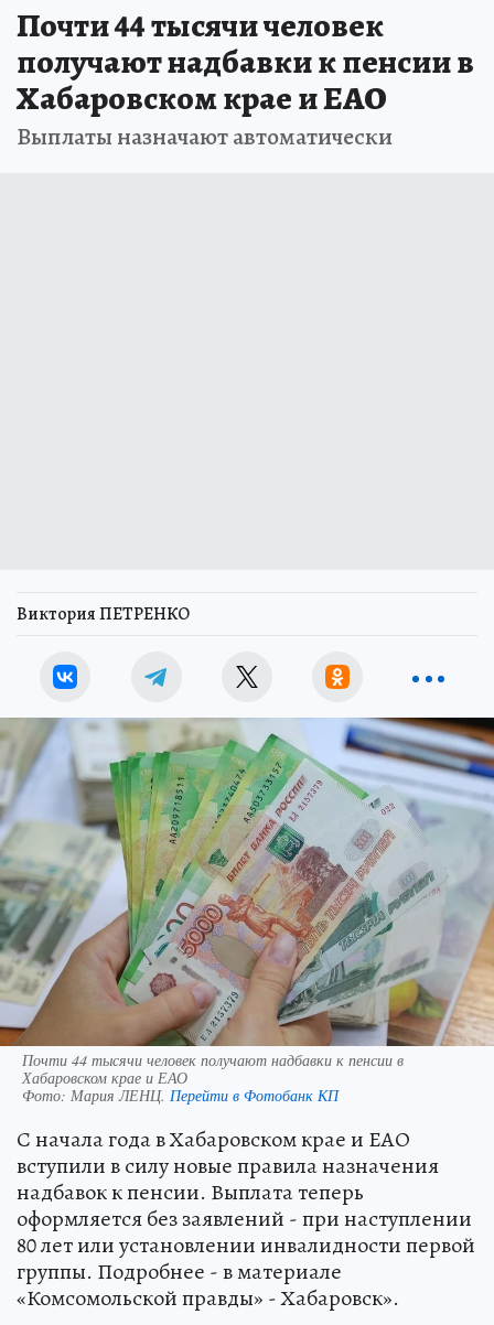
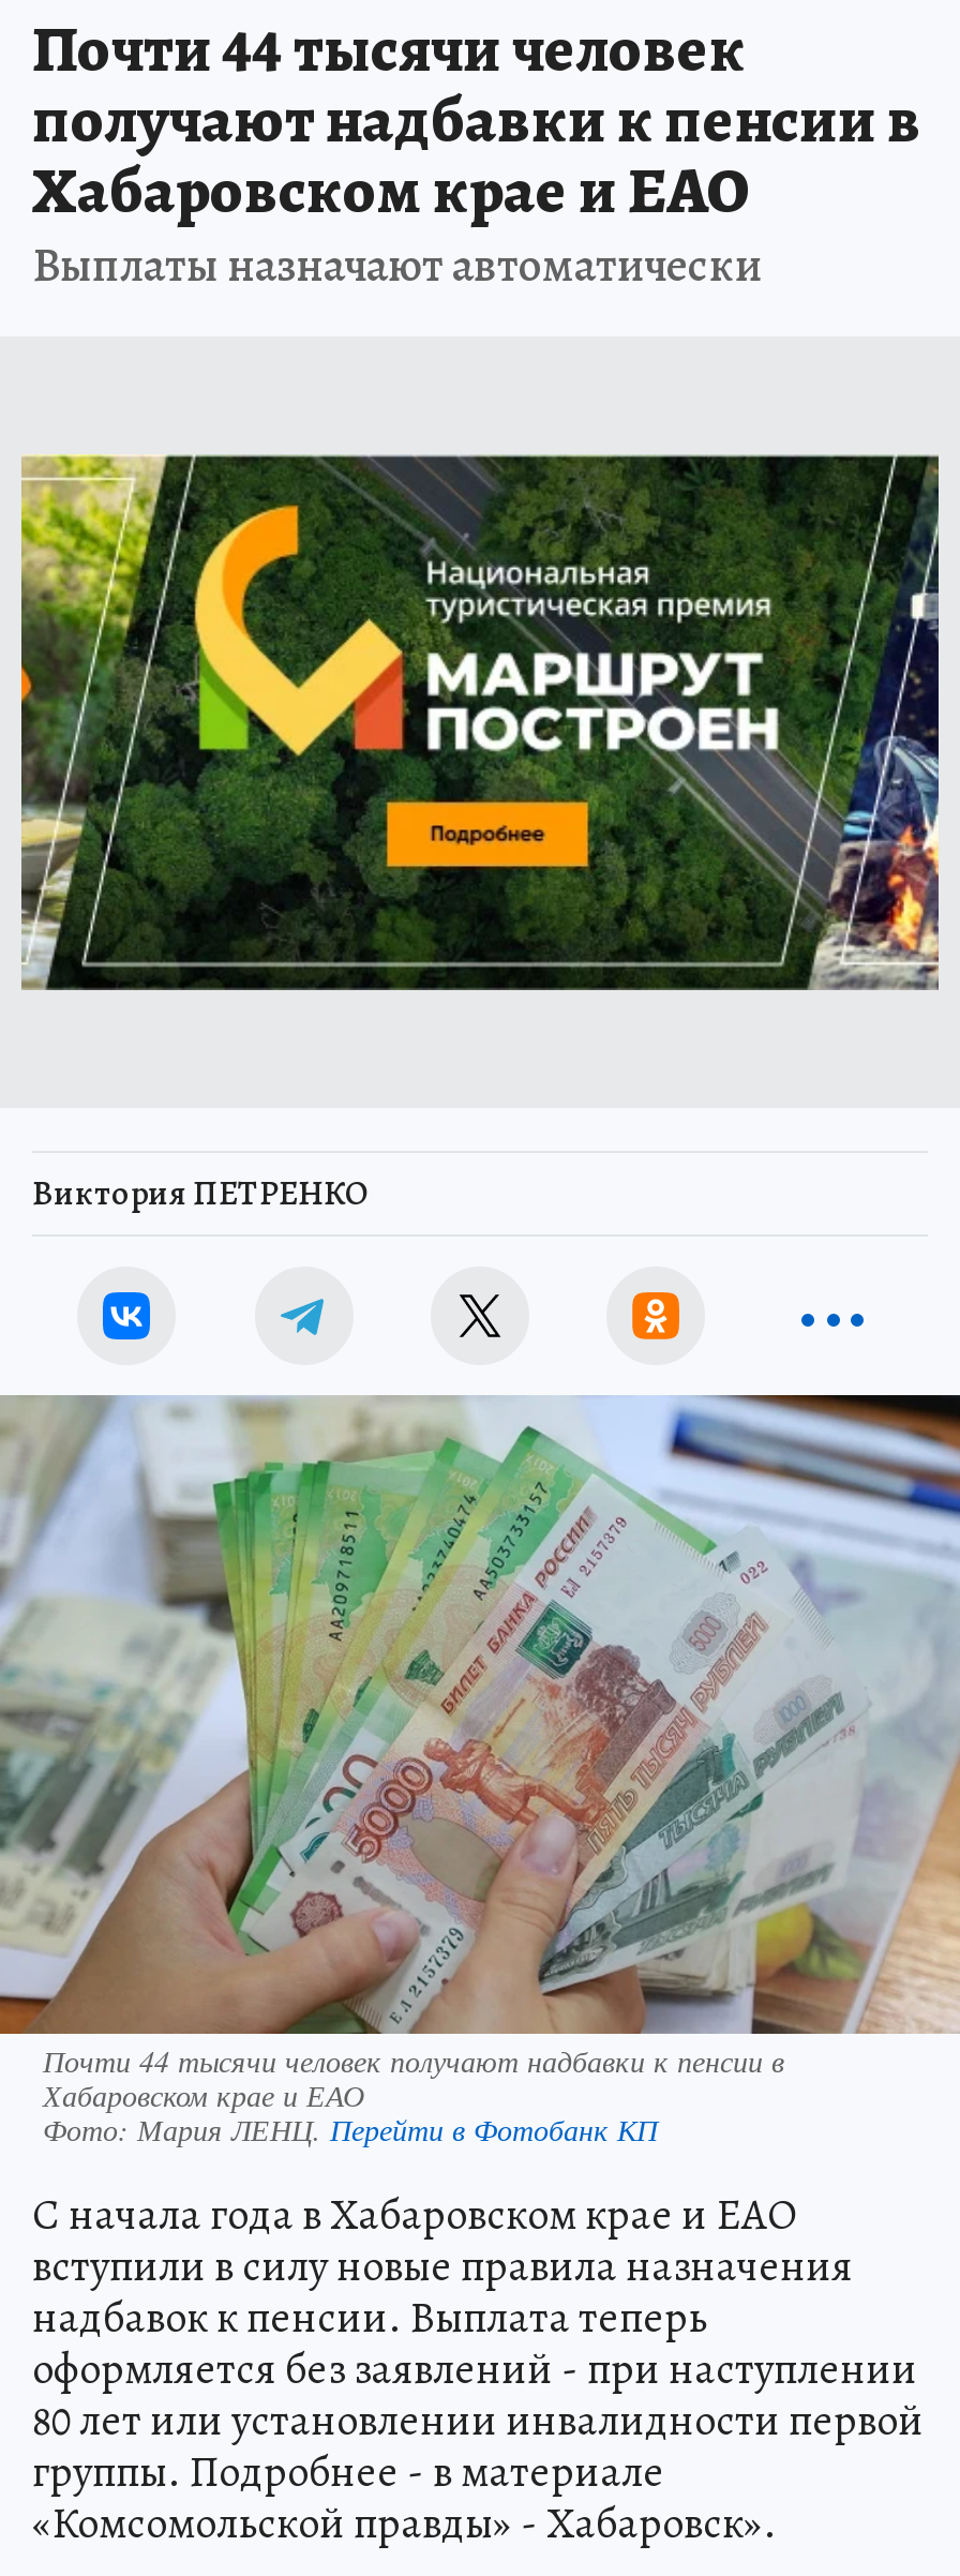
+ [image]
